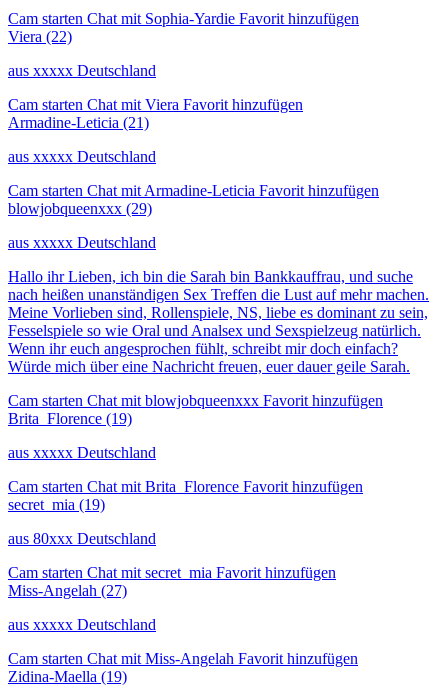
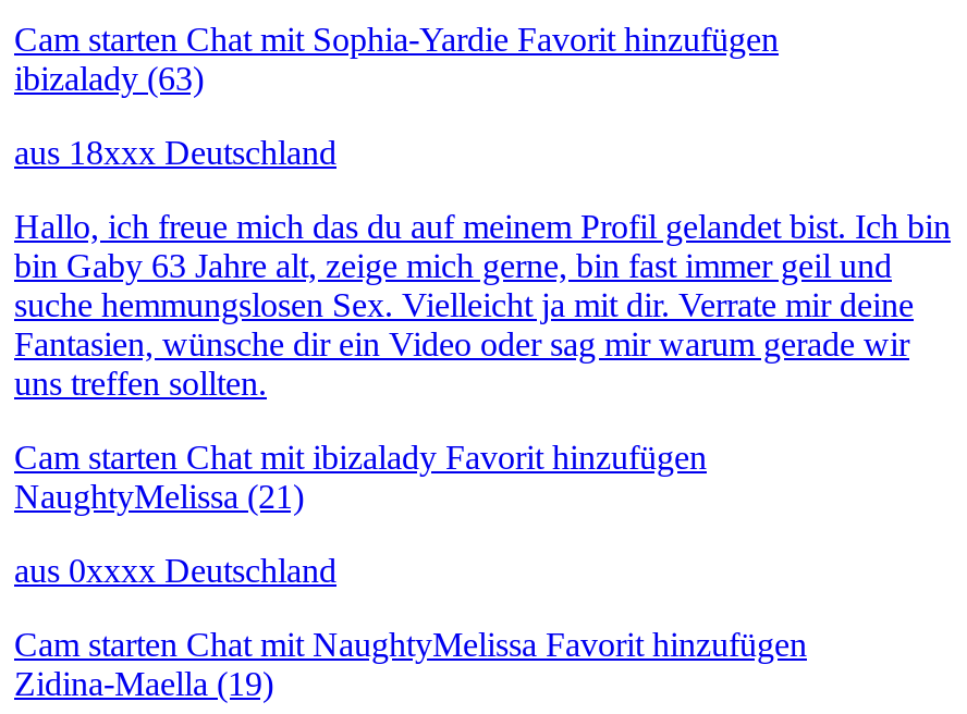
- Viera (22)
- aus xxxxx Deutschland
- Cam starten Chat mit Viera Favorit hinzufügen
- Armadine-Leticia (21)
- aus xxxxx Deutschland
- Cam starten Chat mit Armadine-Leticia Favorit hinzufügen
- blowjobqueenxxx (29)
- aus xxxxx Deutschland
- Hallo ihr Lieben, ich bin die Sarah bin Bankkauffrau, und suche
- nach heißen unanständigen Sex Treffen die Lust auf mehr machen.
- Meine Vorlieben sind, Rollenspiele, NS, liebe es dominant zu sein,
- Fesselspiele so wie Oral und Analsex und Sexspielzeug natürlich.
- Wenn ihr euch angesprochen fühlt, schreibt mir doch einfach?
- Würde mich über eine Nachricht freuen, euer dauer geile Sarah.
- Cam starten Chat mit blowjobqueenxxx Favorit hinzufügen
- Brita_Florence (19)
- aus xxxxx Deutschland
- Cam starten Chat mit Brita_Florence Favorit hinzufügen
- secret_mia (19)
- aus 80xxx Deutschland
- Cam starten Chat mit secret_mia Favorit hinzufügen
- Miss-Angelah (27)
- aus xxxxx Deutschland
- Cam starten Chat mit Miss-Angelah Favorit hinzufügen
+ ibizalady (63)
+ aus 18xxx Deutschland
+ Hallo, ich freue mich das du auf meinem Profil gelandet bist. Ich bin
+ bin Gaby 63 Jahre alt, zeige mich gerne, bin fast immer geil und
+ suche hemmungslosen Sex. Vielleicht ja mit dir. Verrate mir deine
+ Fantasien, wünsche dir ein Video oder sag mir warum gerade wir
+ uns treffen sollten.
+ Cam starten Chat mit ibizalady Favorit hinzufügen
+ NaughtyMelissa (21)
+ aus 0xxxx Deutschland
+ Cam starten Chat mit NaughtyMelissa Favorit hinzufügen
